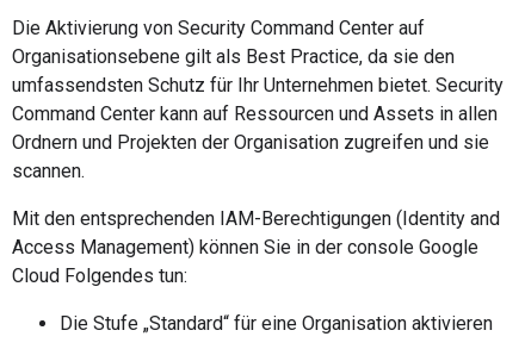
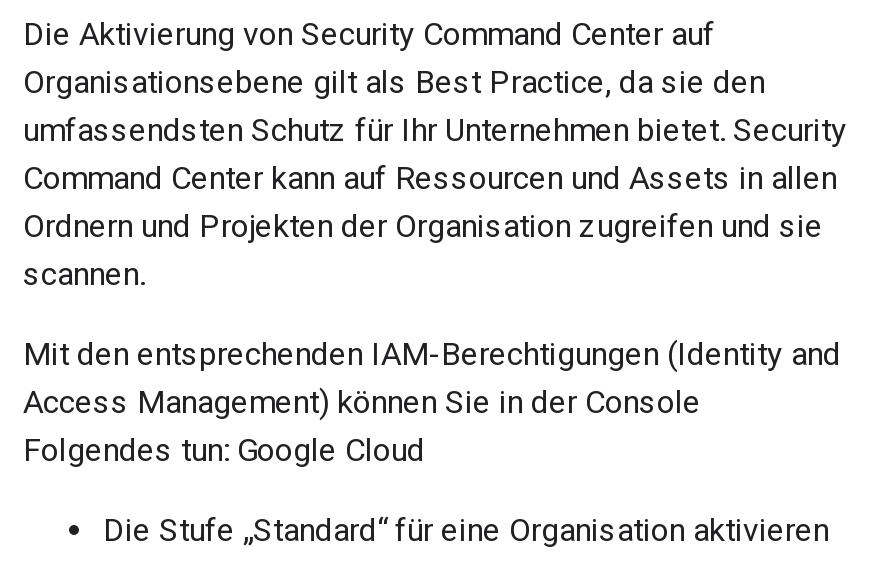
- Access Management) können Sie in der console Google
- Cloud Folgendes tun:
+ Access Management) können Sie in der Console
+ Folgendes tun: Google Cloud
